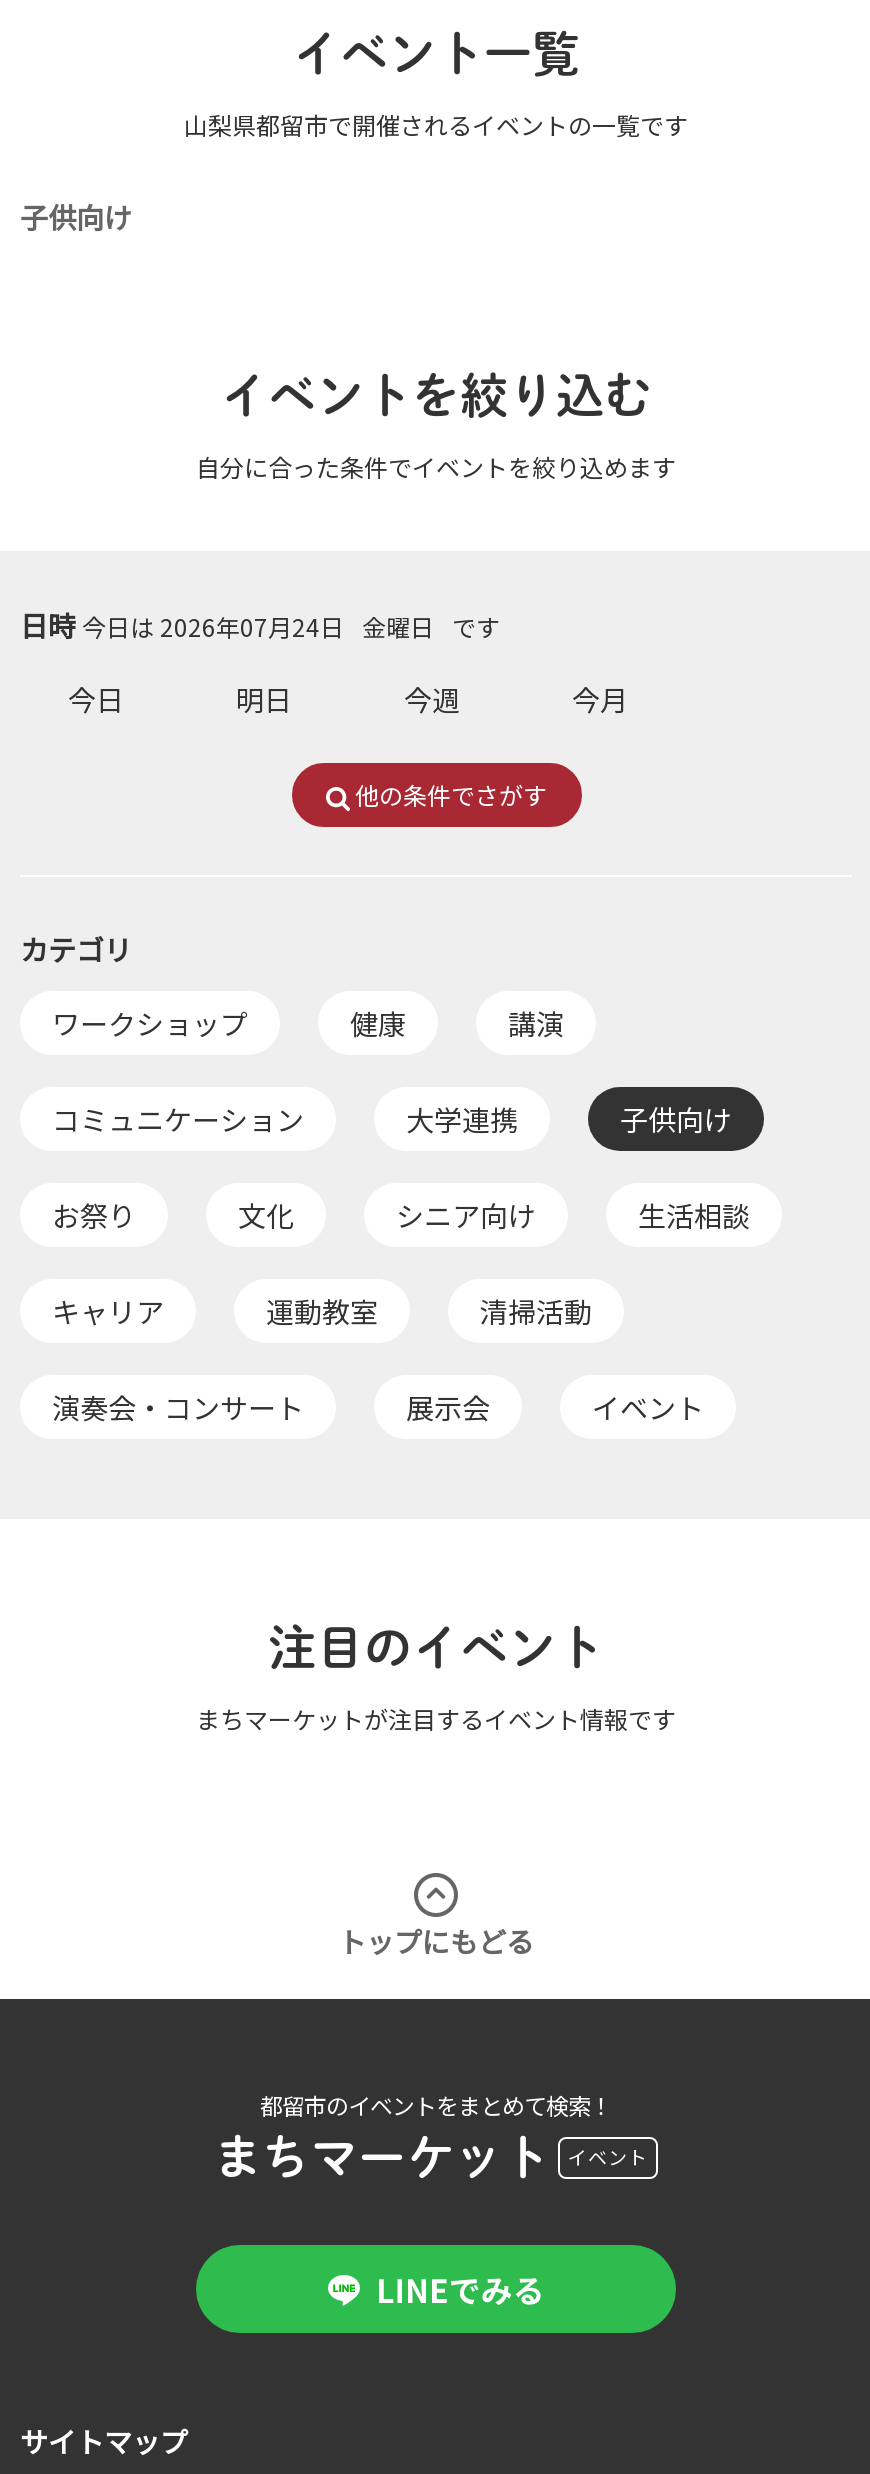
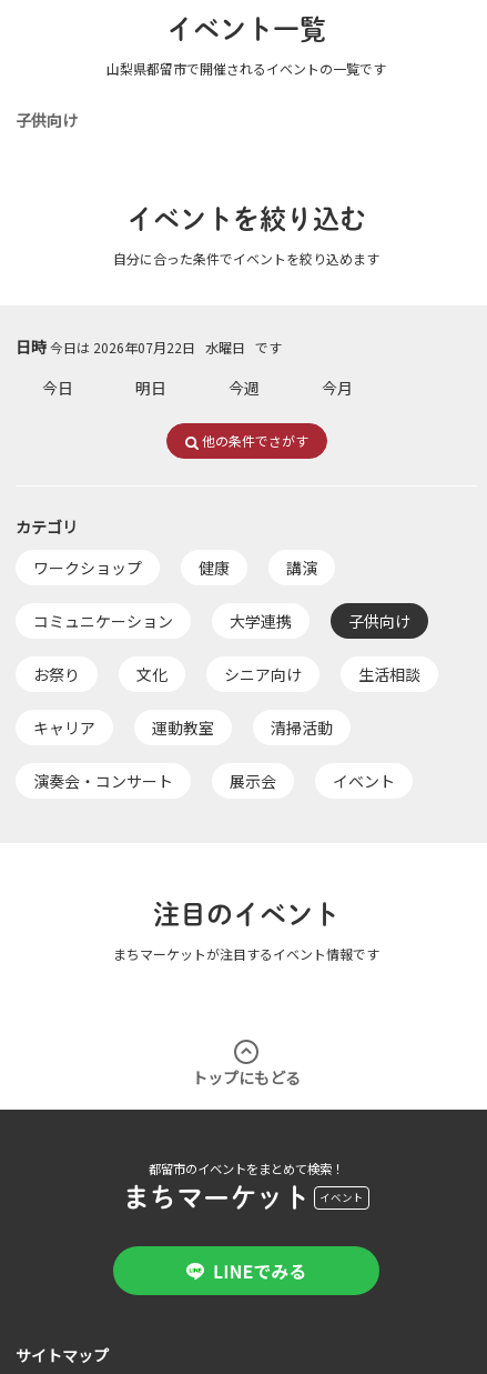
- 日時 今日は 2026年07月24日 金曜日 です
+ 日時 今日は 2026年07月22日 水曜日 です
